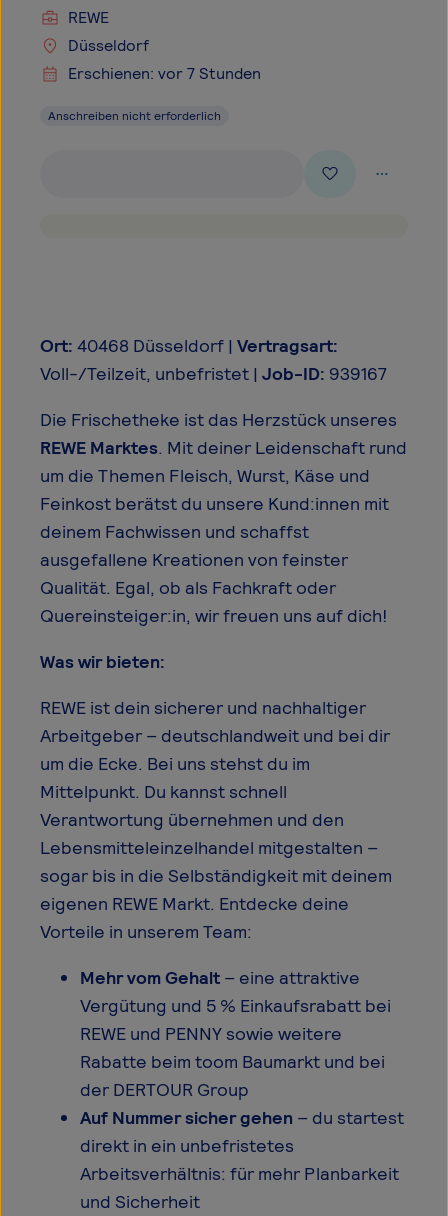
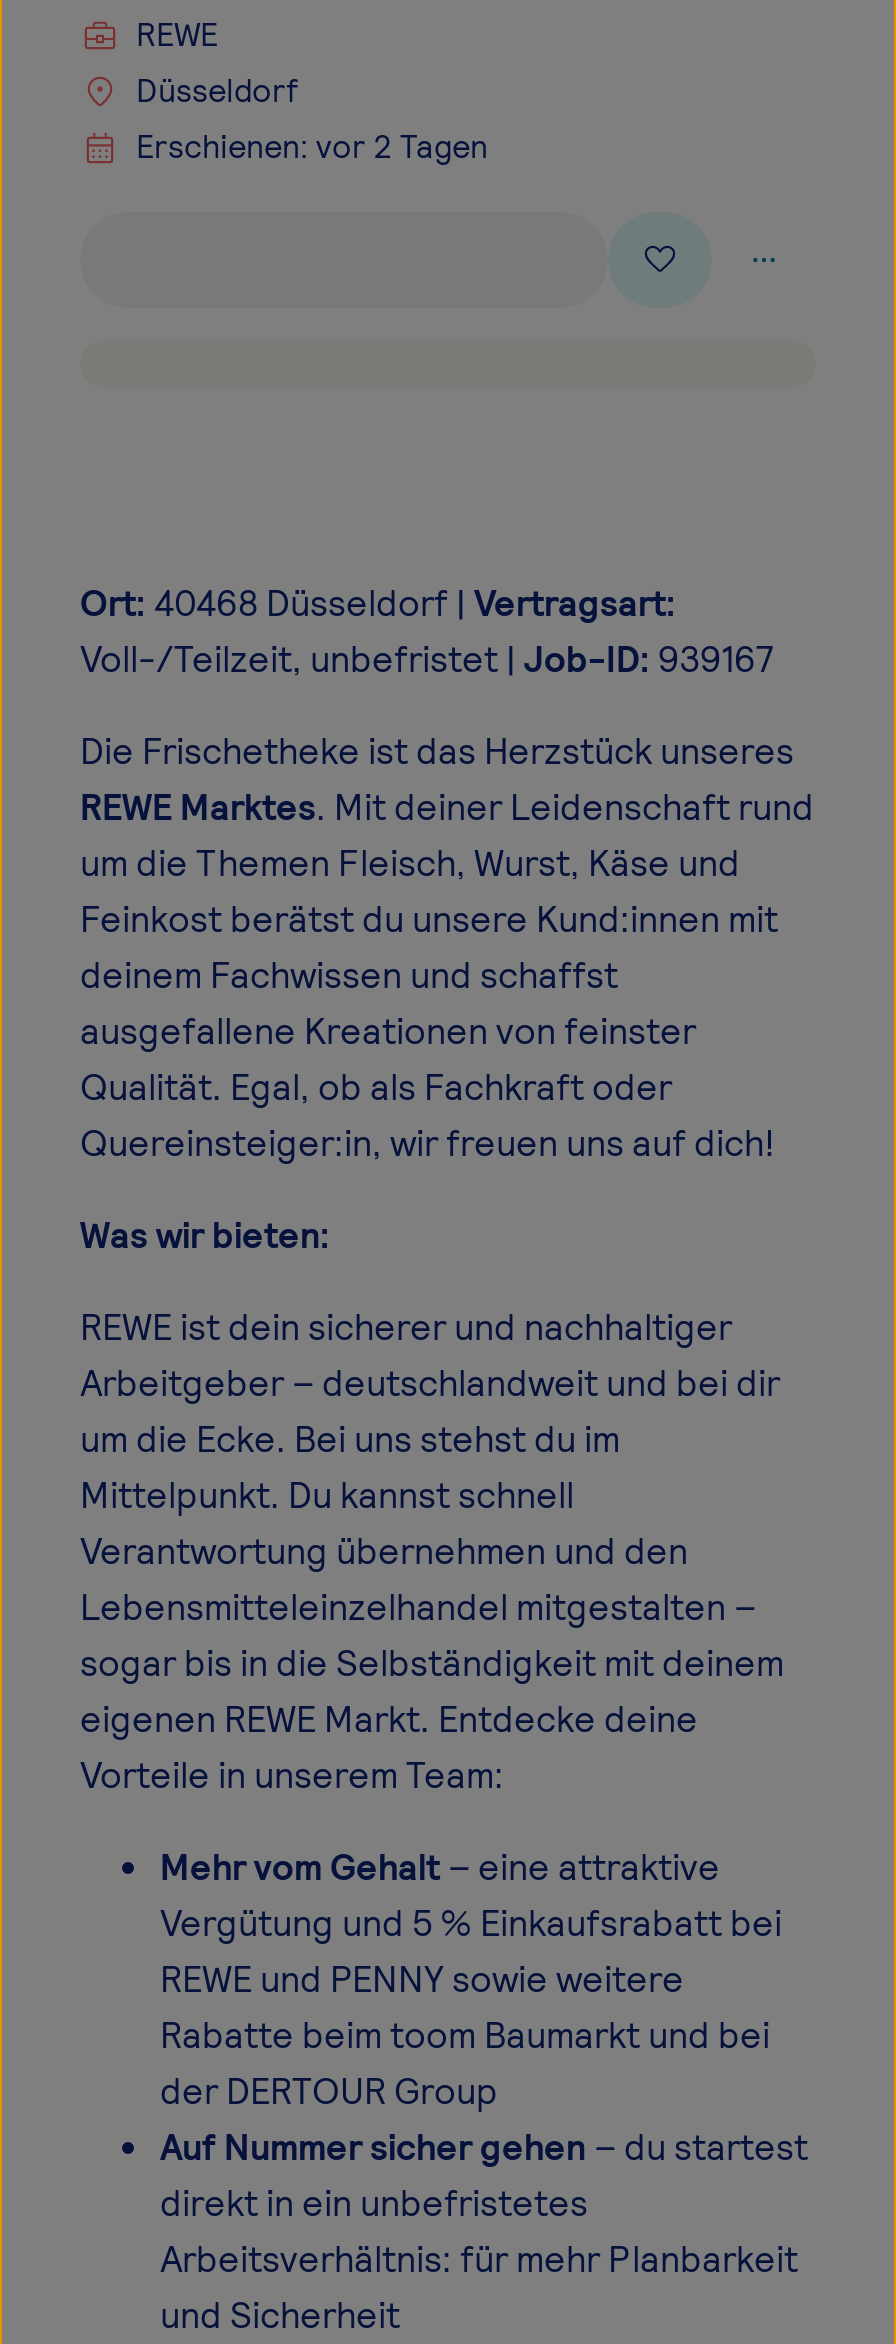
- Erschienen: vor 7 Stunden
- Anschreiben nicht erforderlich
+ Erschienen: vor 2 Tagen
